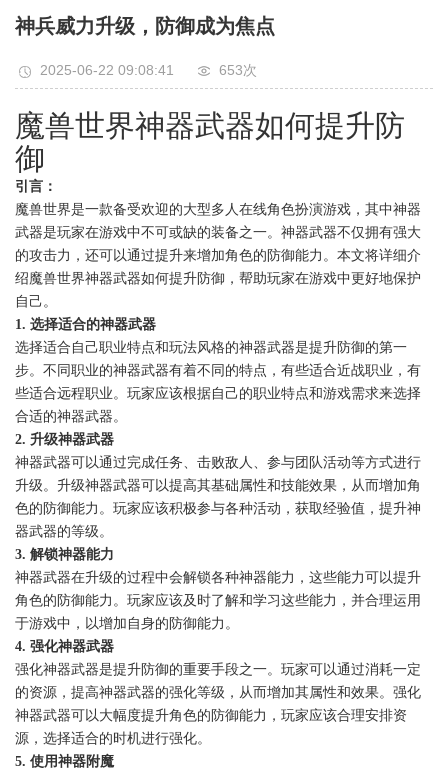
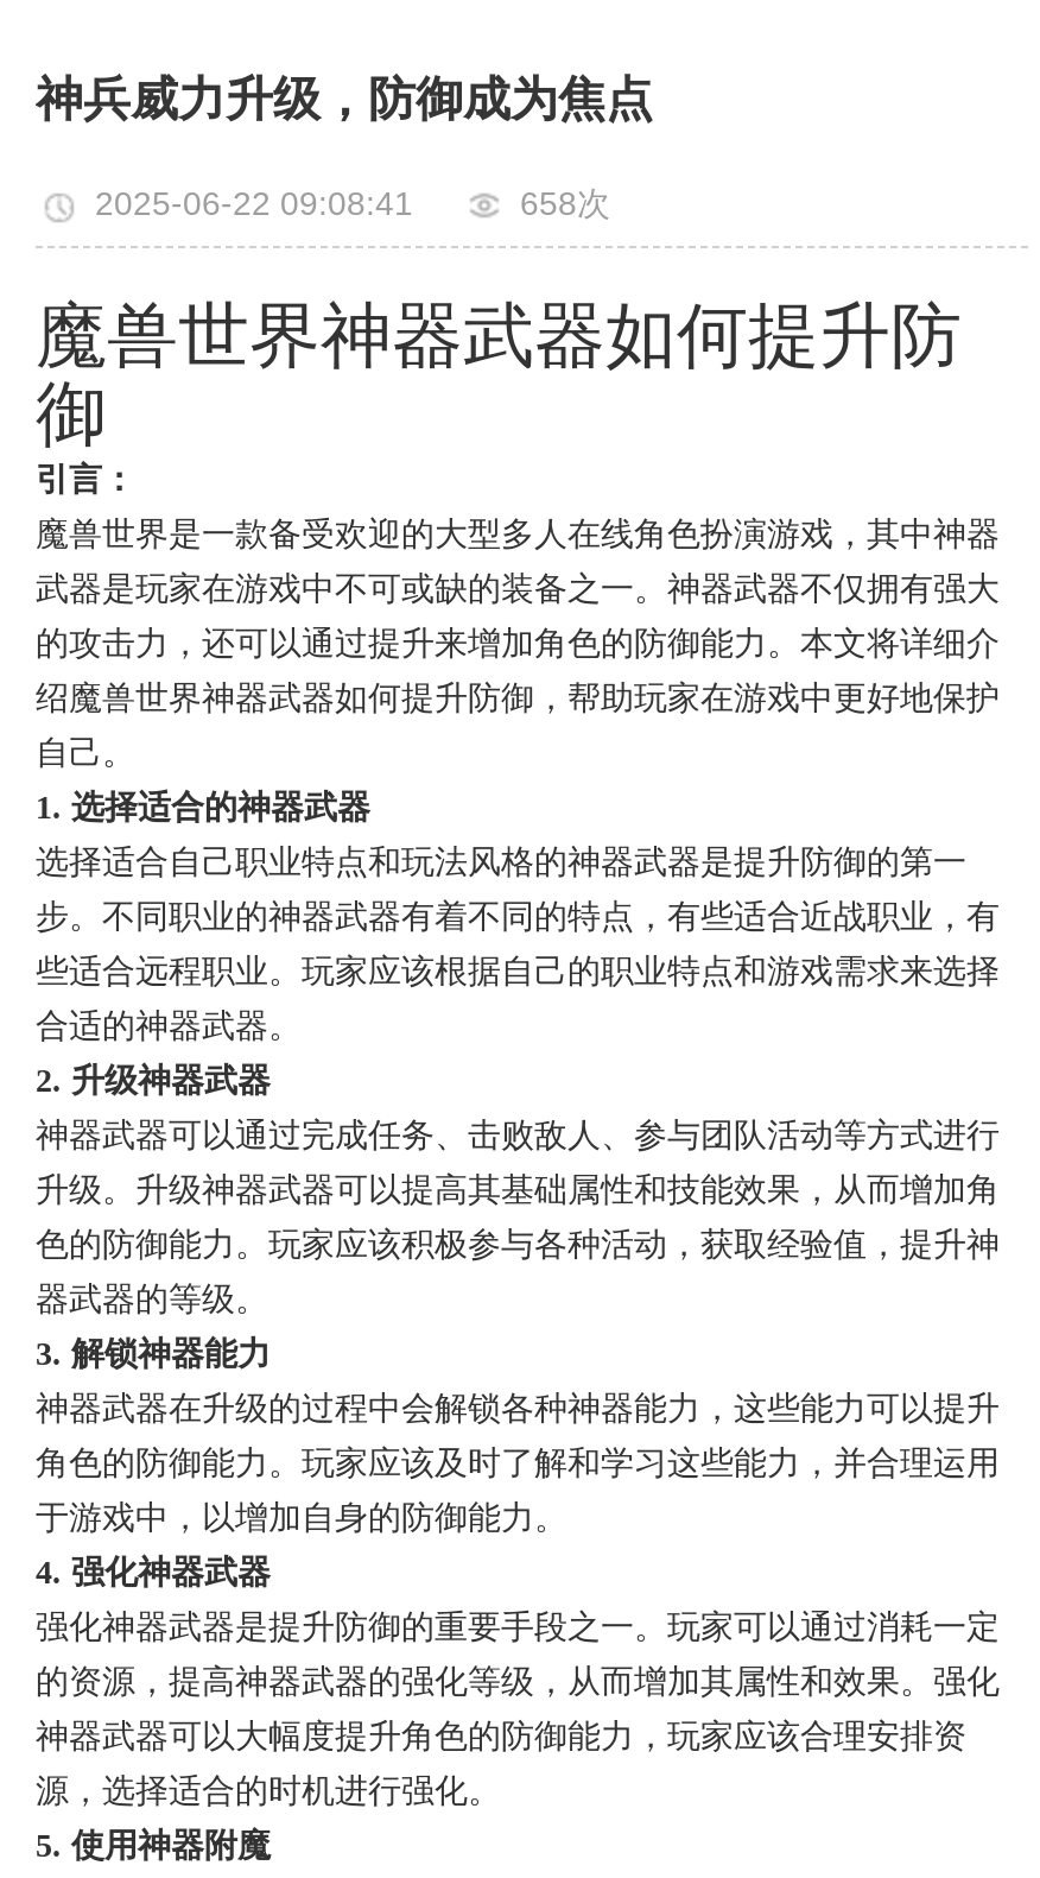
- 653次
+ 658次
